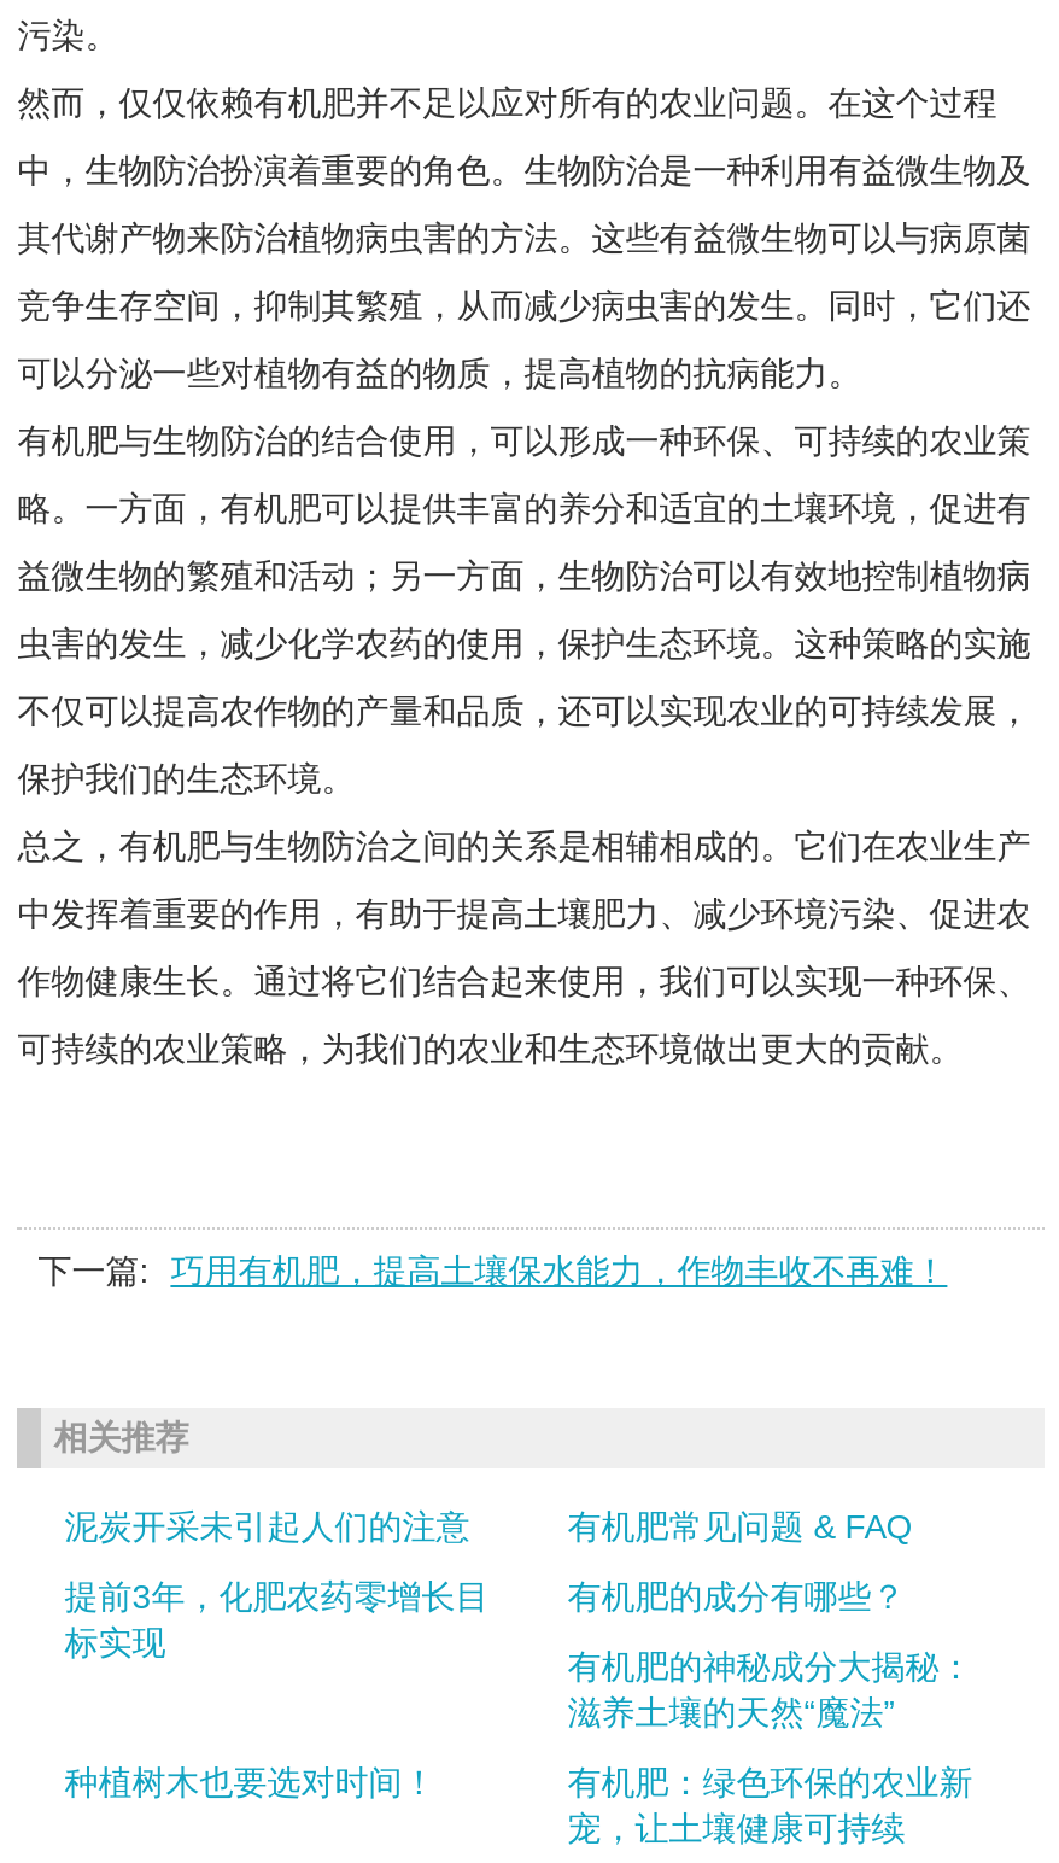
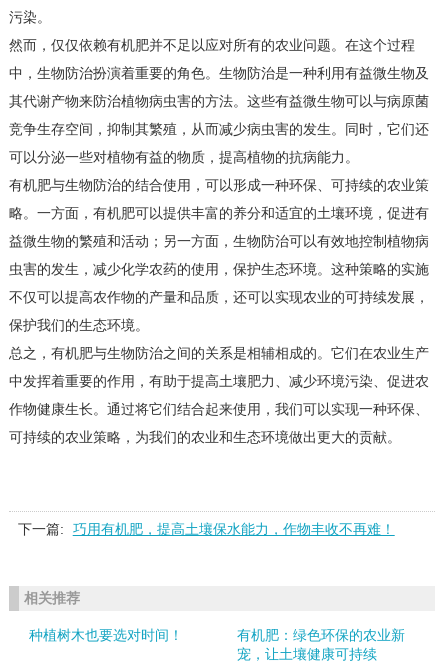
- 泥炭开采未引起人们的注意
- 有机肥常见问题 & FAQ
- 提前3年，化肥农药零增长目
- 标实现

- 有机肥的成分有哪些？
- 有机肥的神秘成分大揭秘：
- 滋养土壤的天然“魔法”
